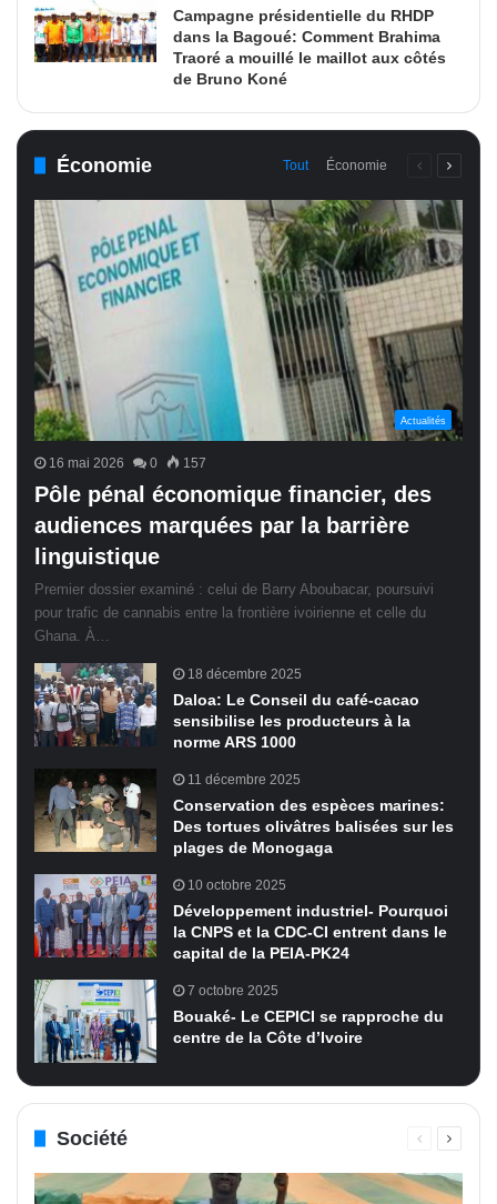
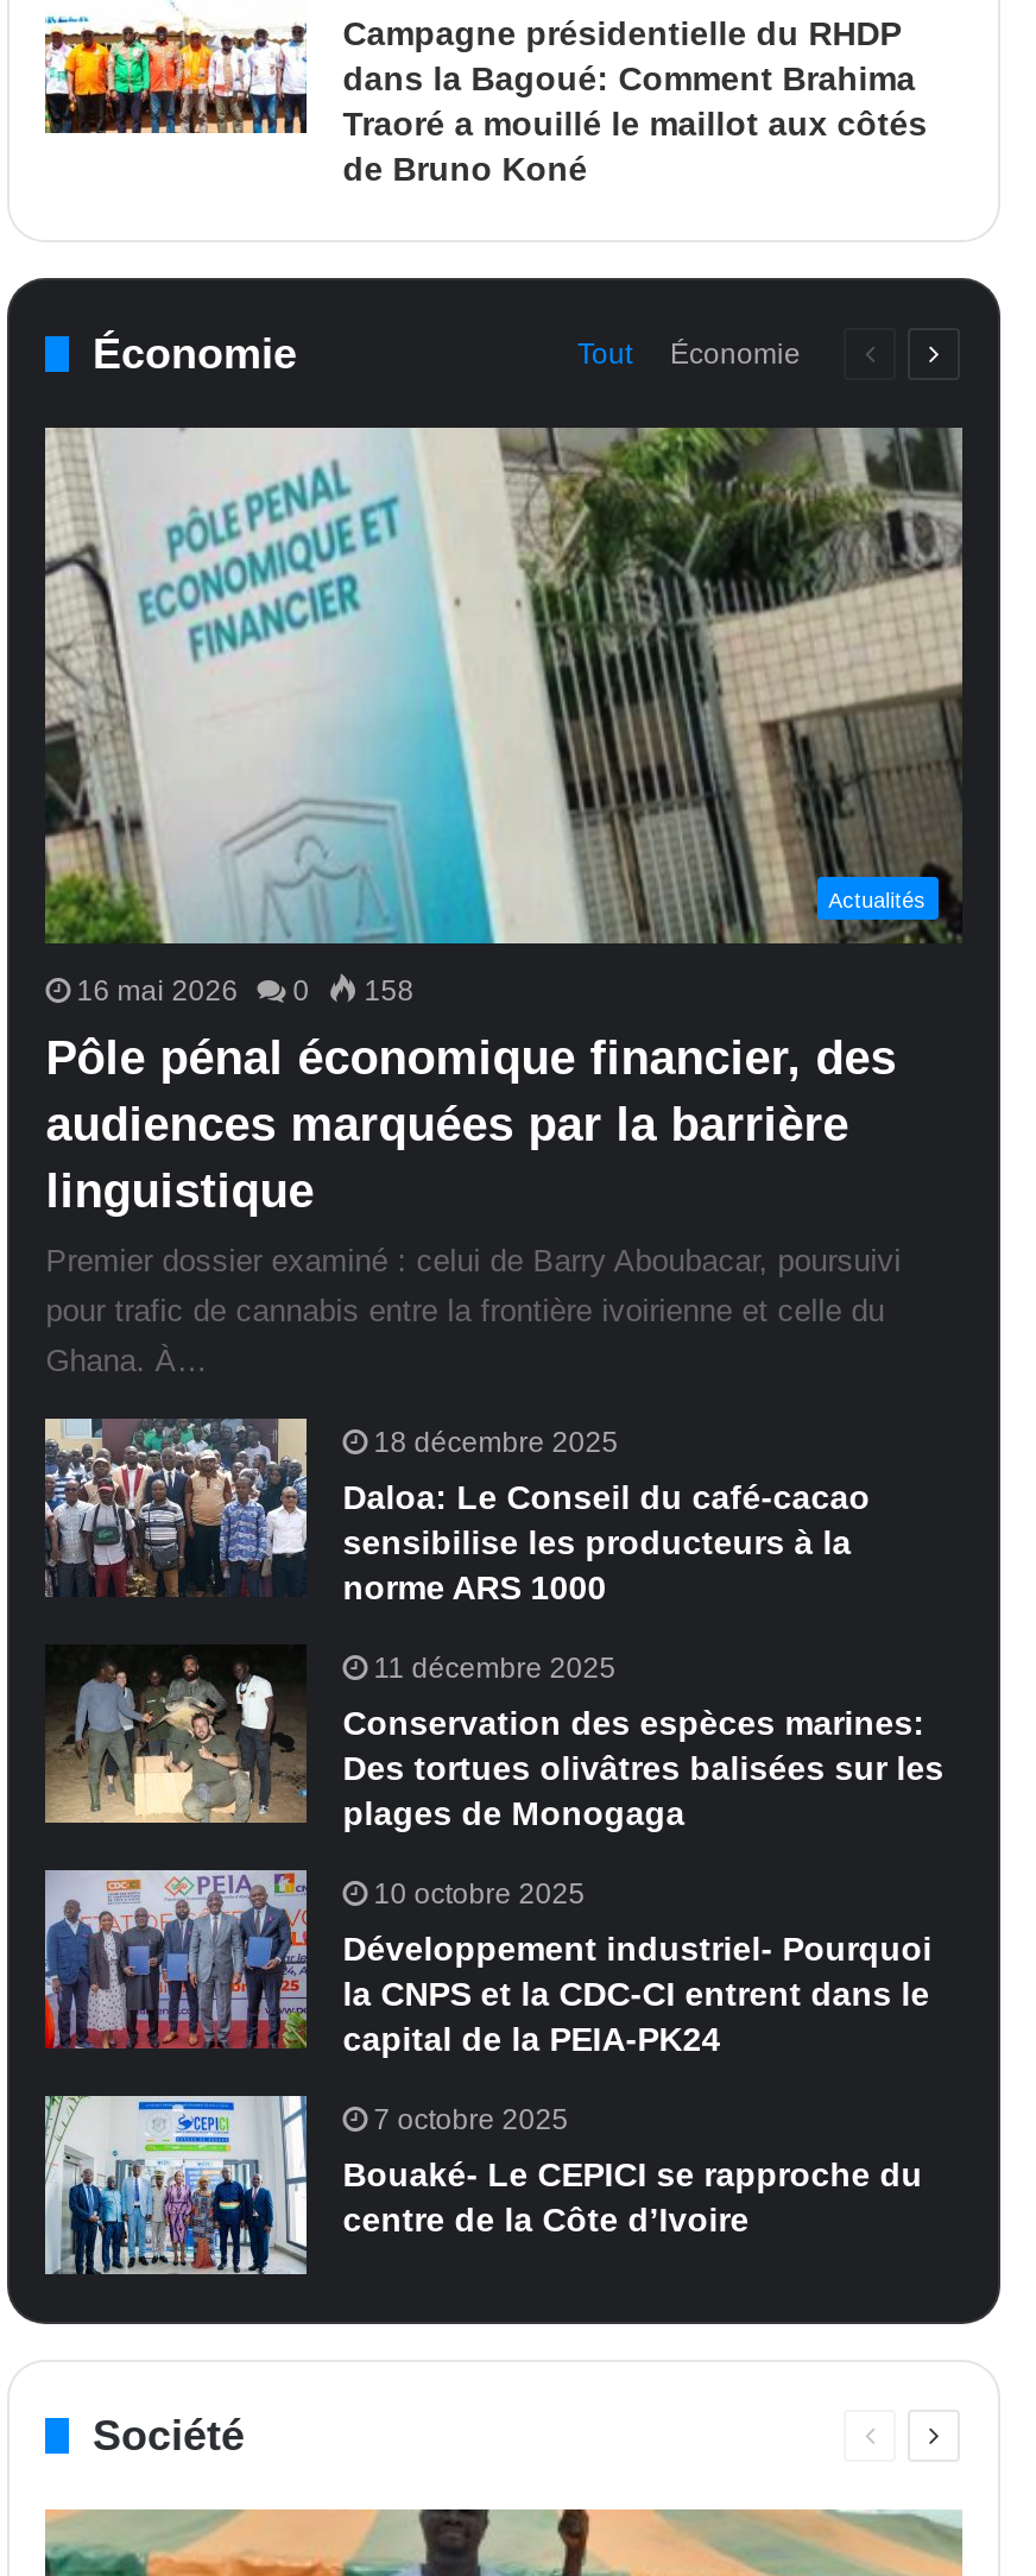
- 16 mai 2026 0 157
+ 16 mai 2026 0 158
